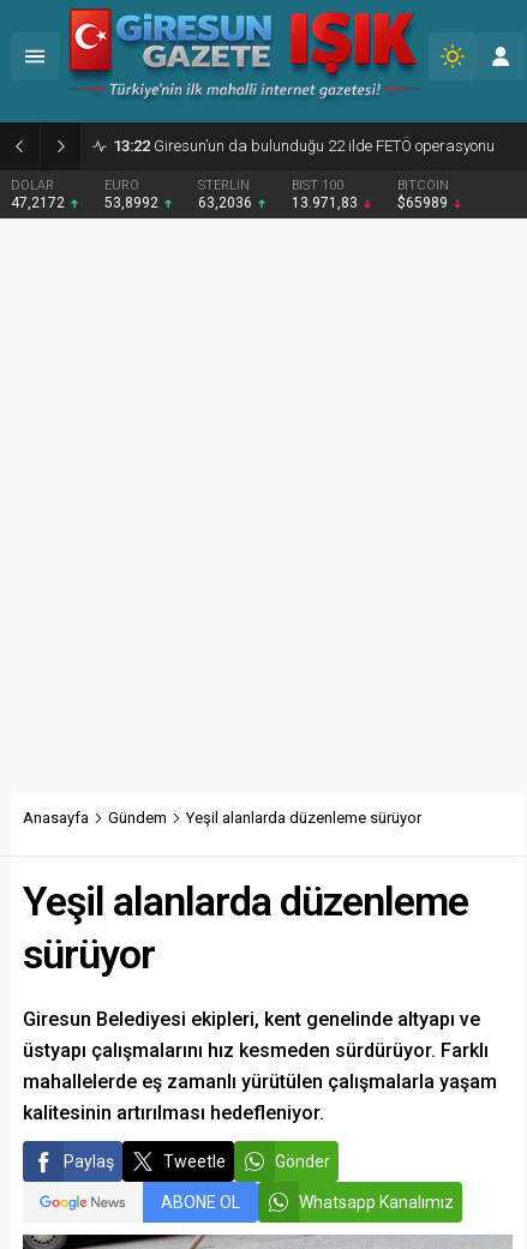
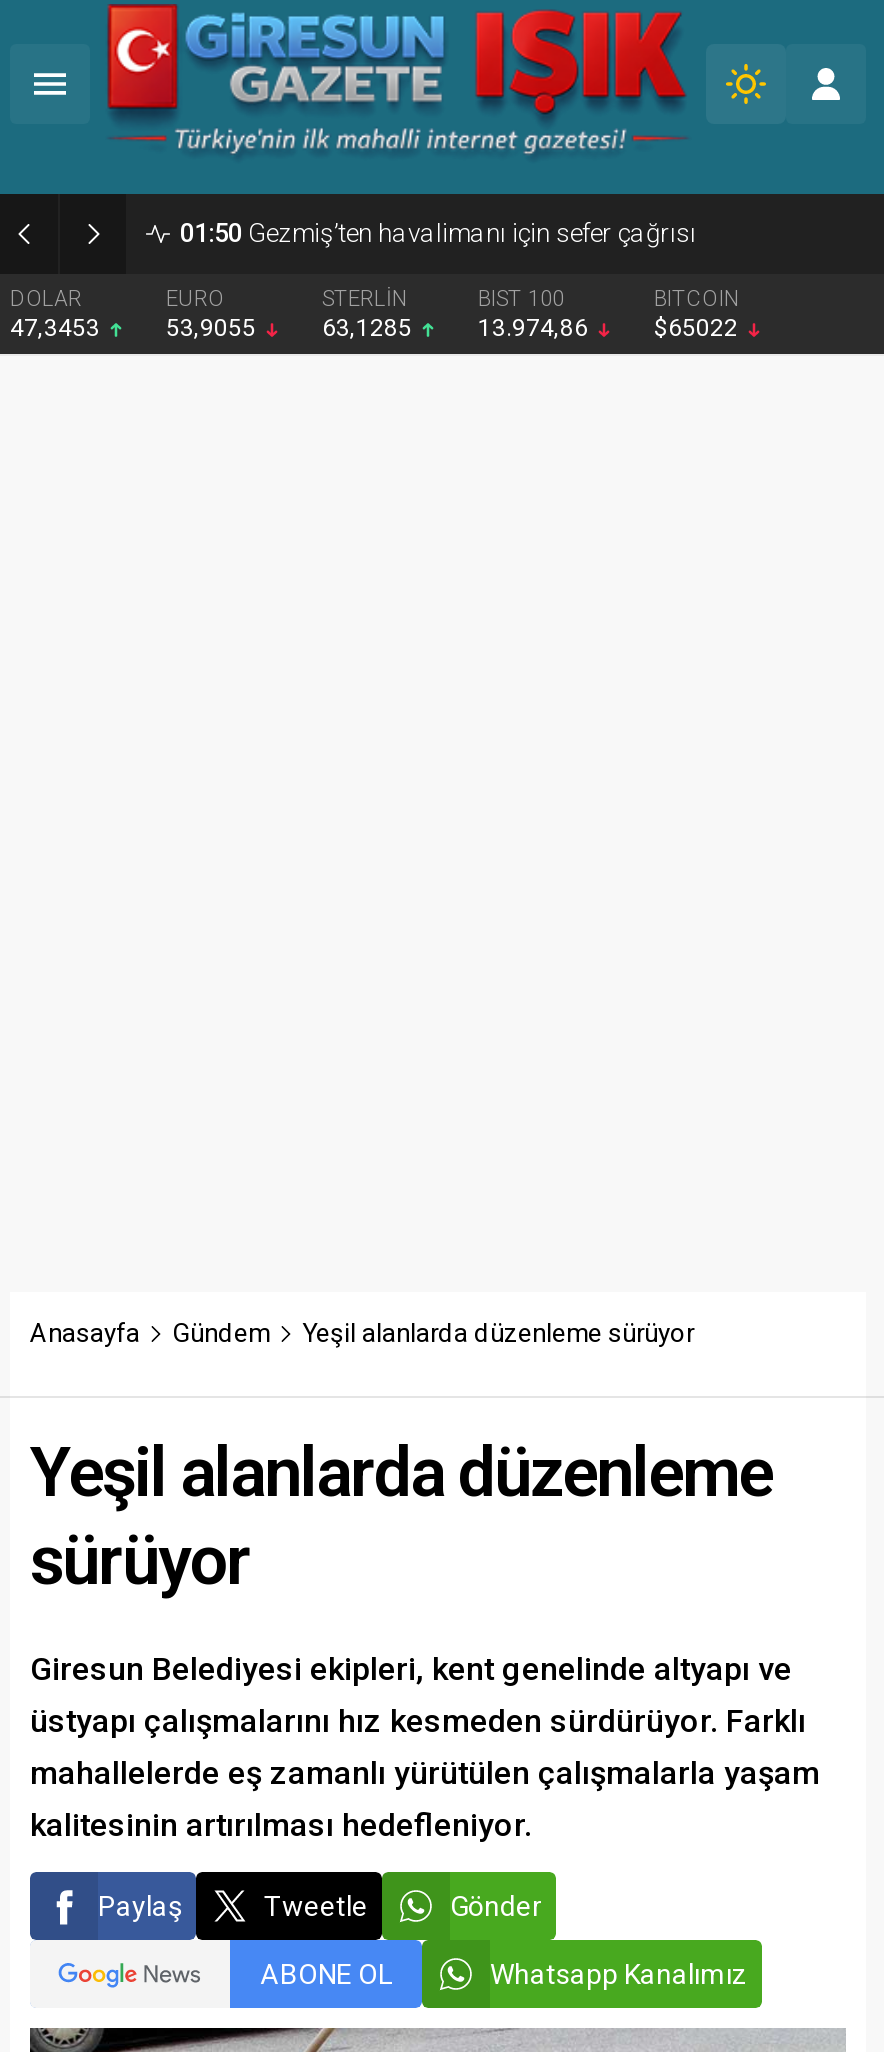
- 13:22 Giresun’un da bulunduğu 22 ilde FETÖ operasyonu
+ 01:50 Gezmiş’ten havalimanı için sefer çağrısı

- 47,2172
+ 47,3453

- 53,8992
+ 53,9055

- 63,2036
+ 63,1285

- 13.971,83
+ 13.974,86

- $65989
+ $65022
